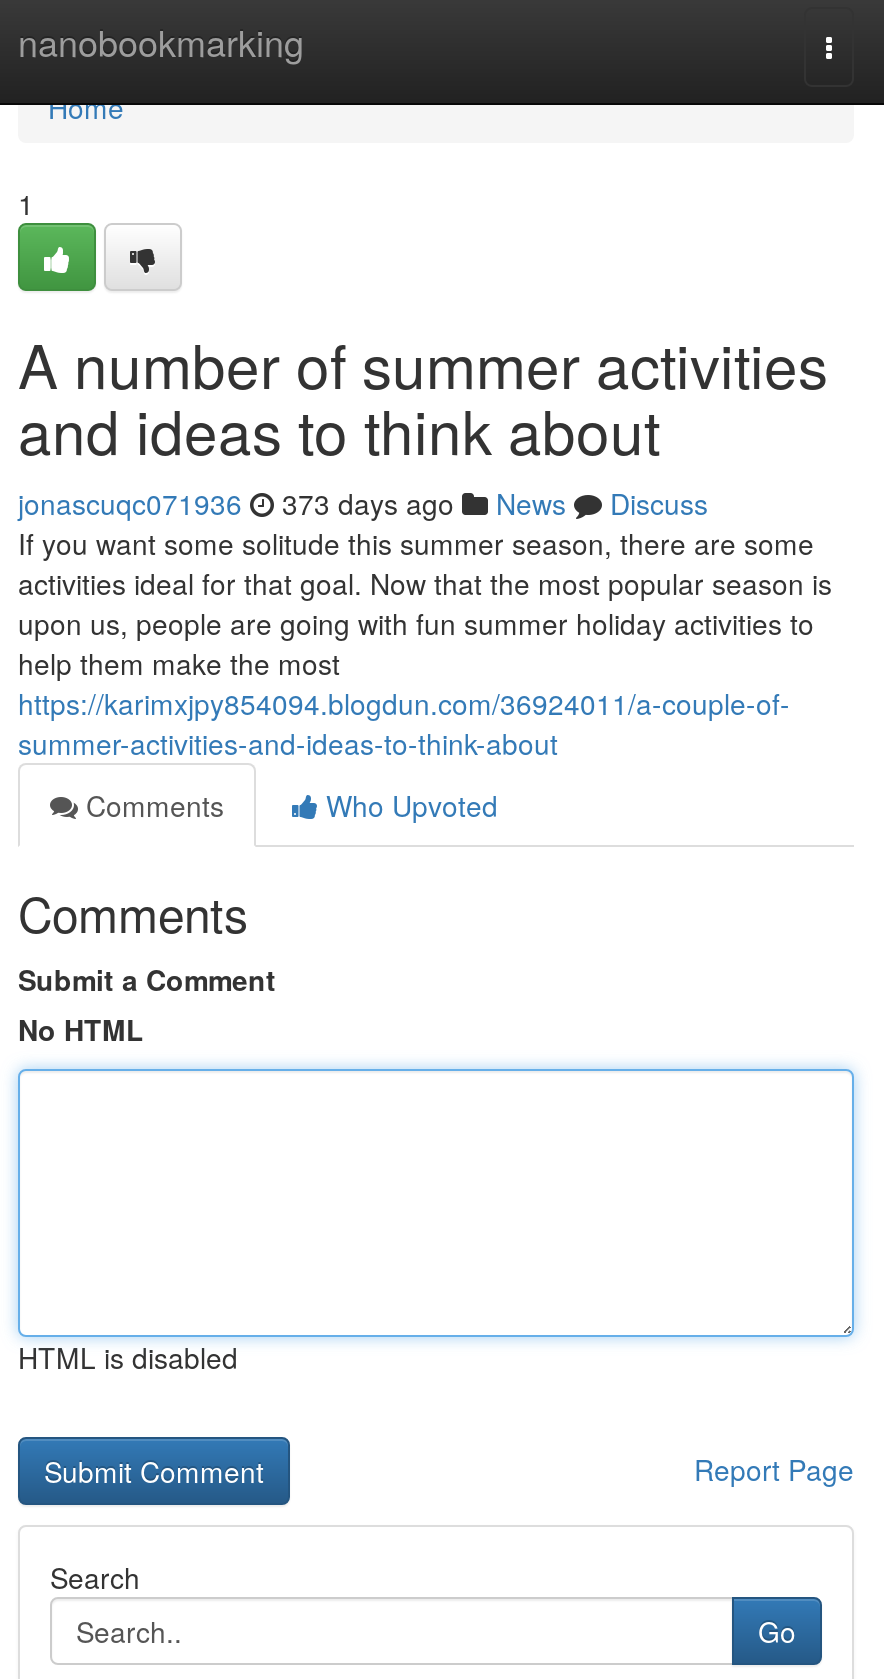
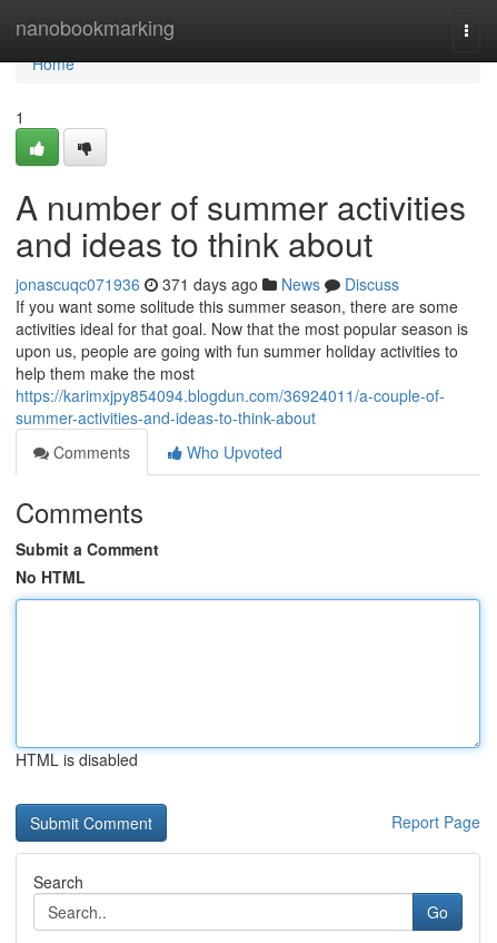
- jonascuqc071936 373 days ago News Discuss
+ jonascuqc071936 371 days ago News Discuss
